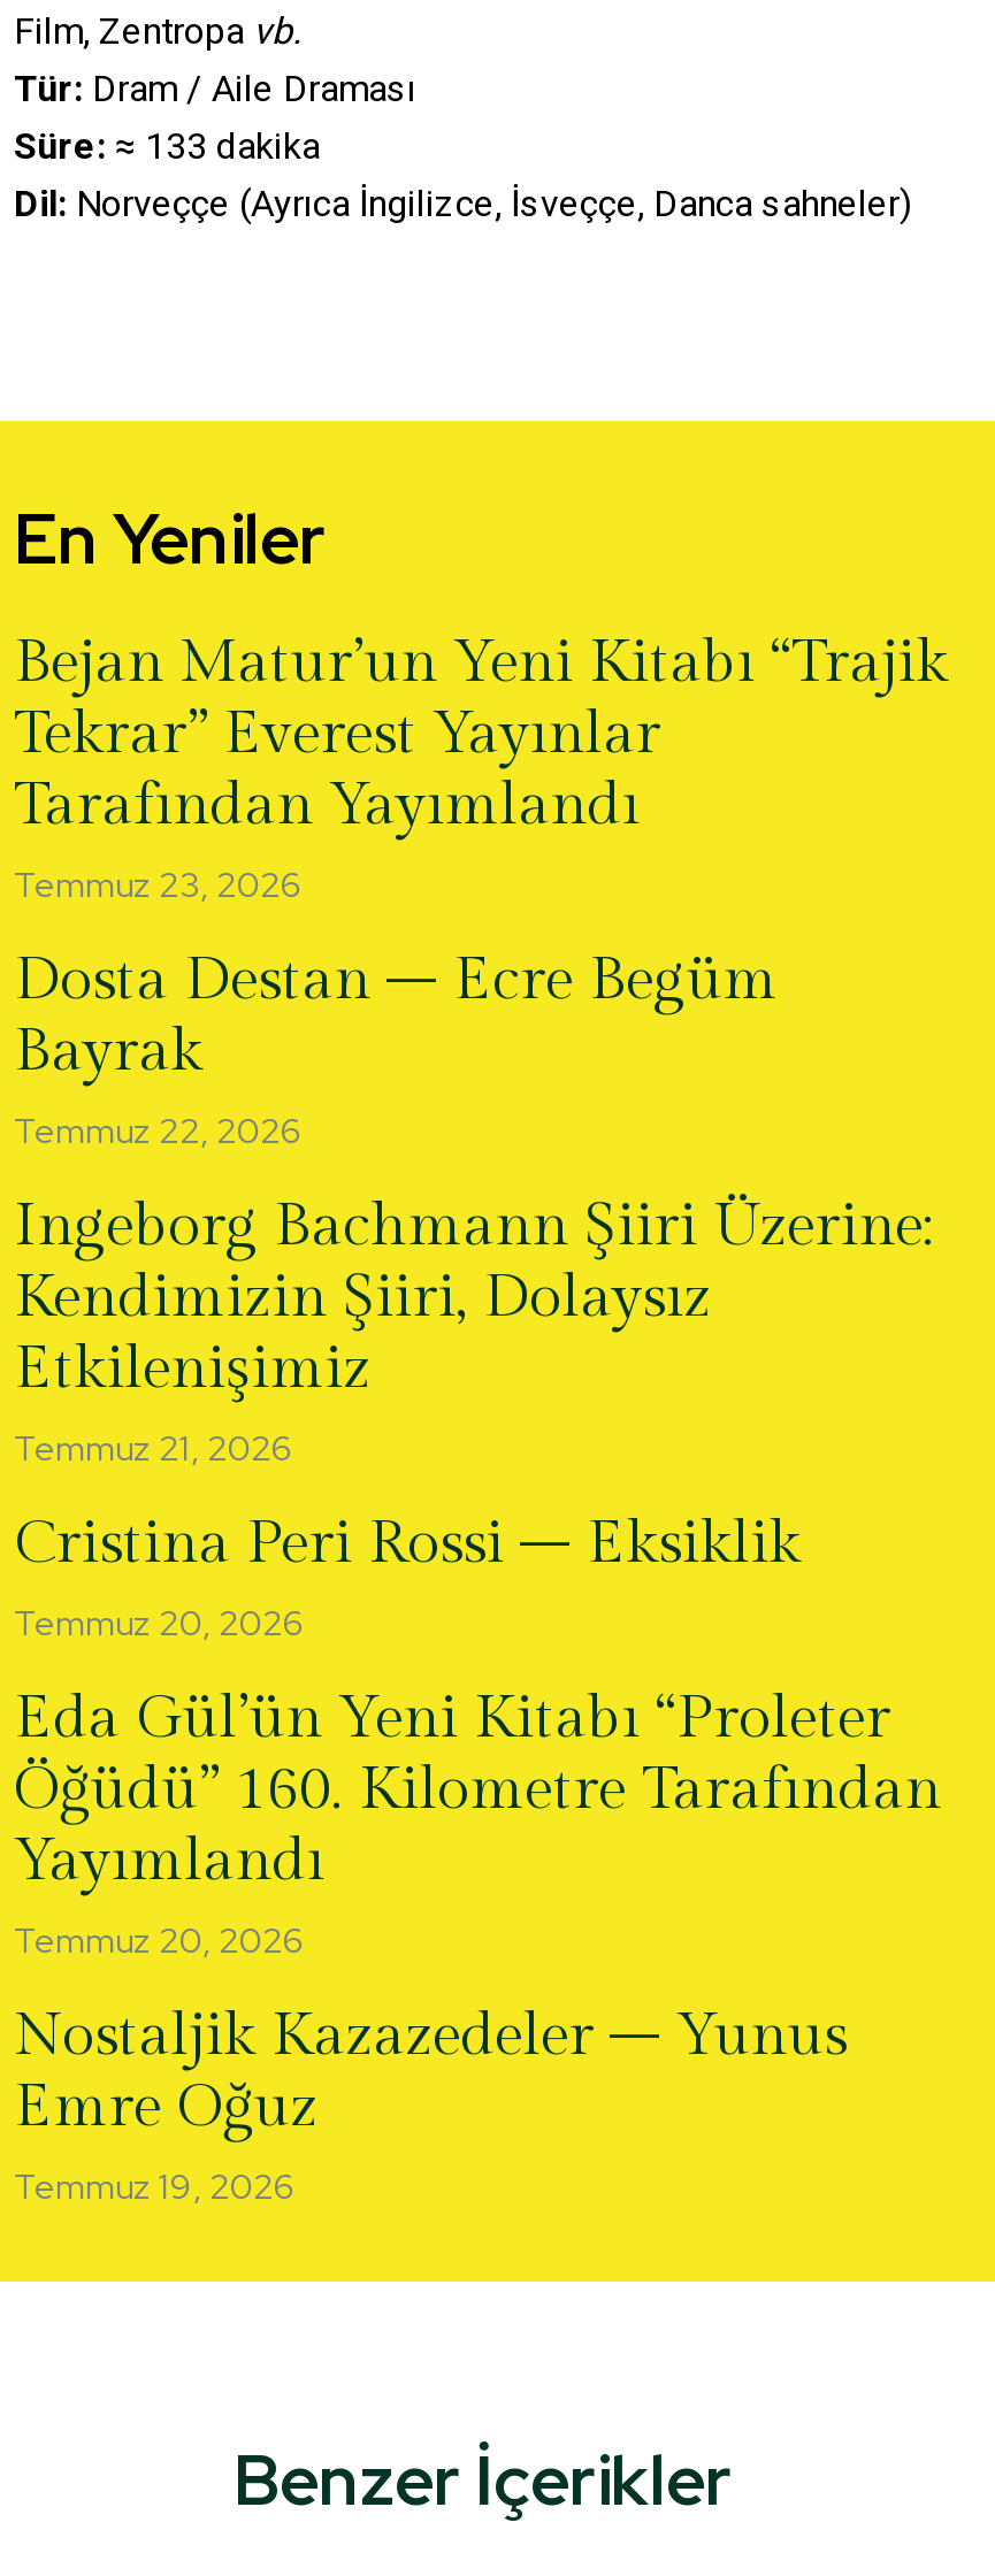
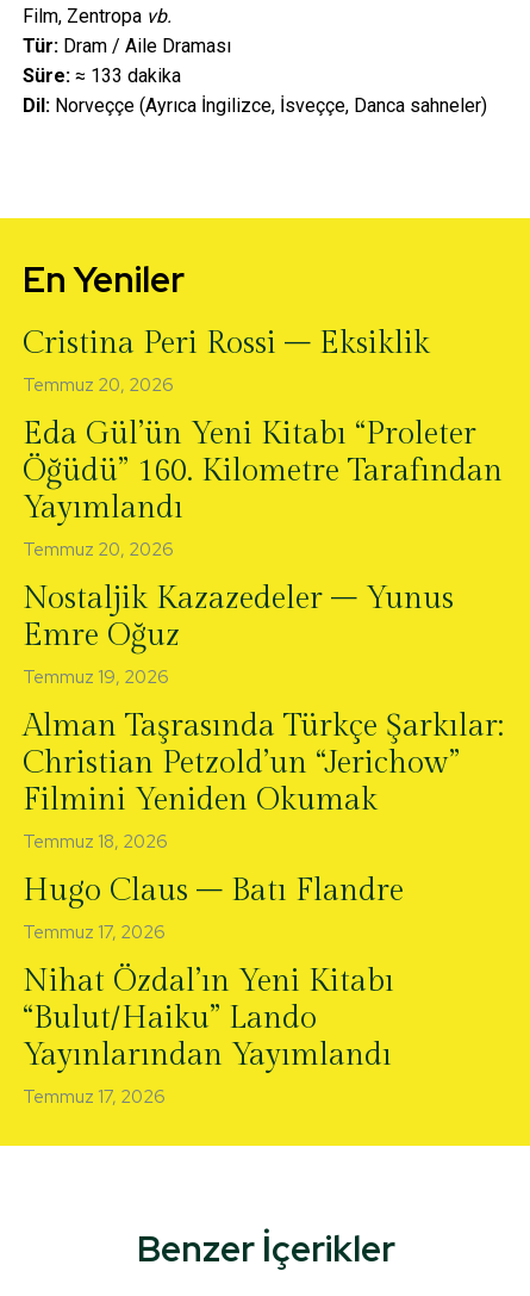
- Bejan Matur’un Yeni Kitabı “Trajik
- Tekrar” Everest Yayınlar
- Tarafından Yayımlandı
- Temmuz 23, 2026
- Dosta Destan – Ecre Begüm
- Bayrak
- Temmuz 22, 2026
- Ingeborg Bachmann Şiiri Üzerine:
- Kendimizin Şiiri, Dolaysız
- Etkilenişimiz
- Temmuz 21, 2026

moved up: Cristina Peri Rossi – Eksiklik | Temmuz 20, 2026 | Eda Gül’ün Yeni Kitabı “Proleter | ... | Emre Oğuz | Temmuz 19, 2026

+ Alman Taşrasında Türkçe Şarkılar:
+ Christian Petzold’un “Jerichow”
+ Filmini Yeniden Okumak
+ Temmuz 18, 2026
+ Hugo Claus – Batı Flandre
+ Temmuz 17, 2026
+ Nihat Özdal’ın Yeni Kitabı
+ “Bulut/Haiku” Lando
+ Yayınlarından Yayımlandı
+ Temmuz 17, 2026
